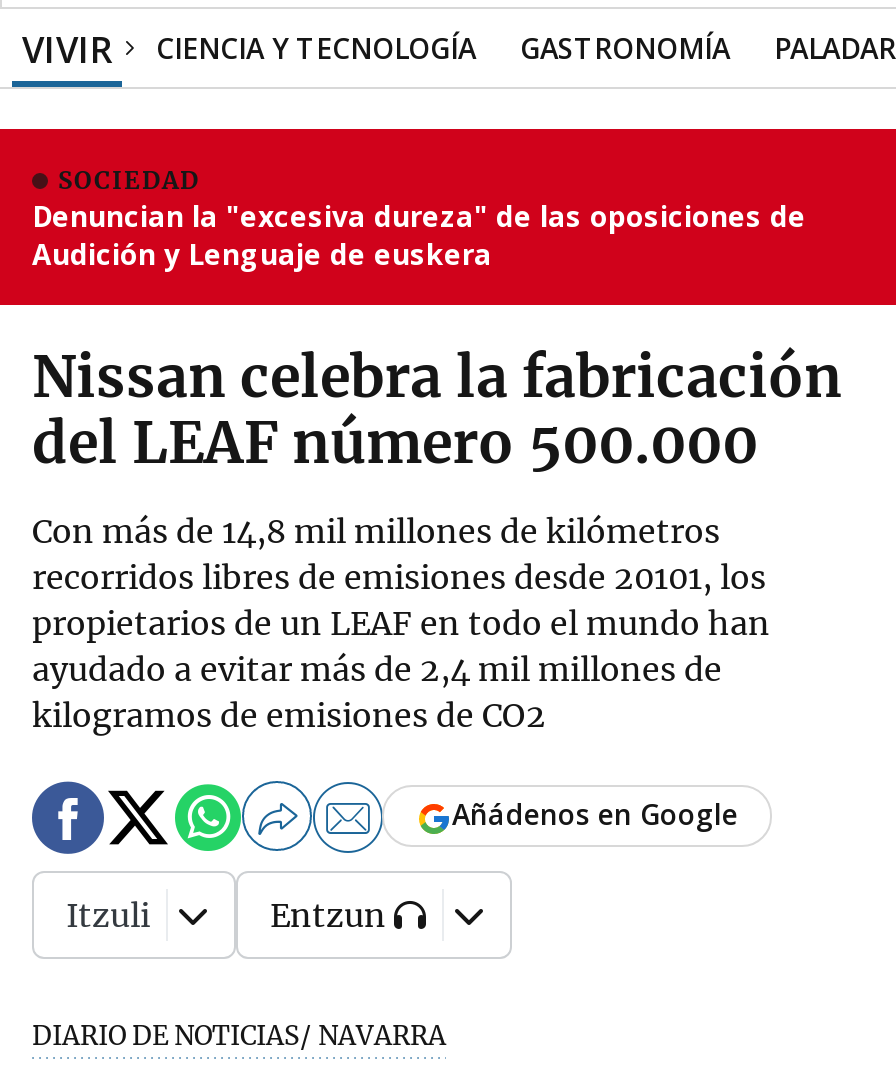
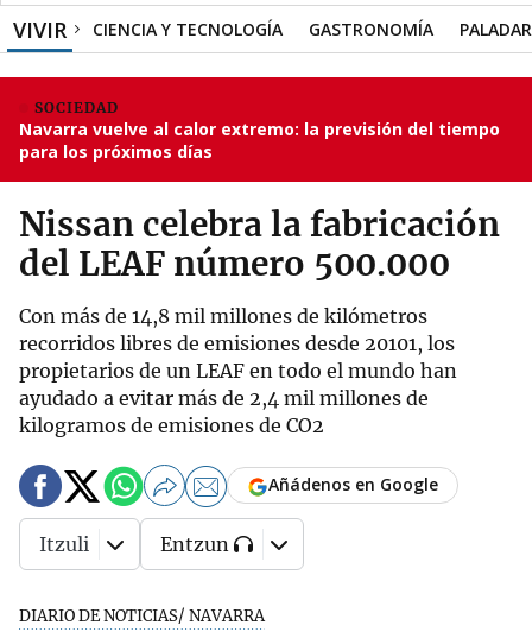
- Denuncian la "excesiva dureza" de las oposiciones de
- Audición y Lenguaje de euskera
+ Navarra vuelve al calor extremo: la previsión del tiempo
+ para los próximos días
